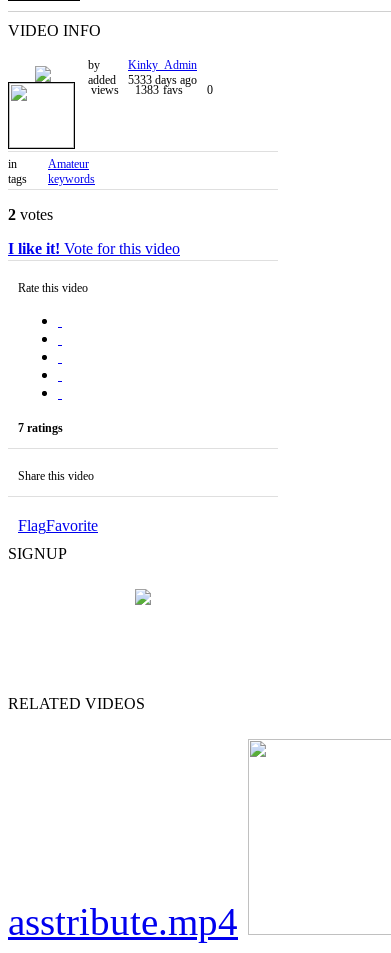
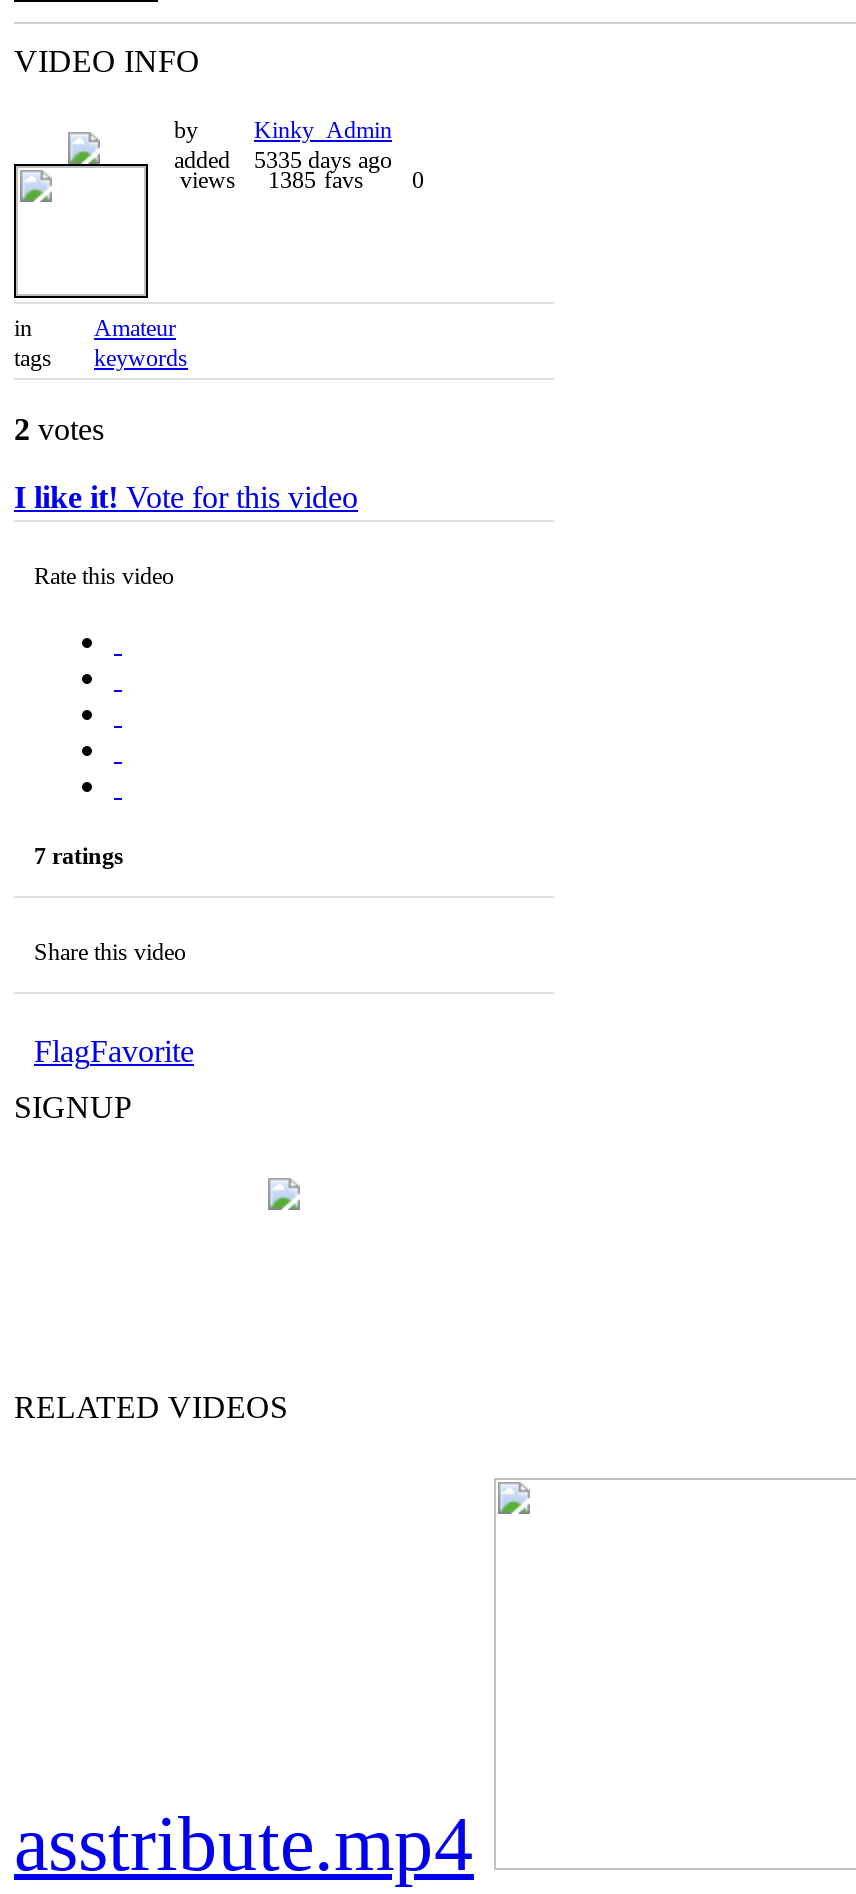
- added 5333 days ago
+ added 5335 days ago

- views 1383 favs 0
+ views 1385 favs 0
